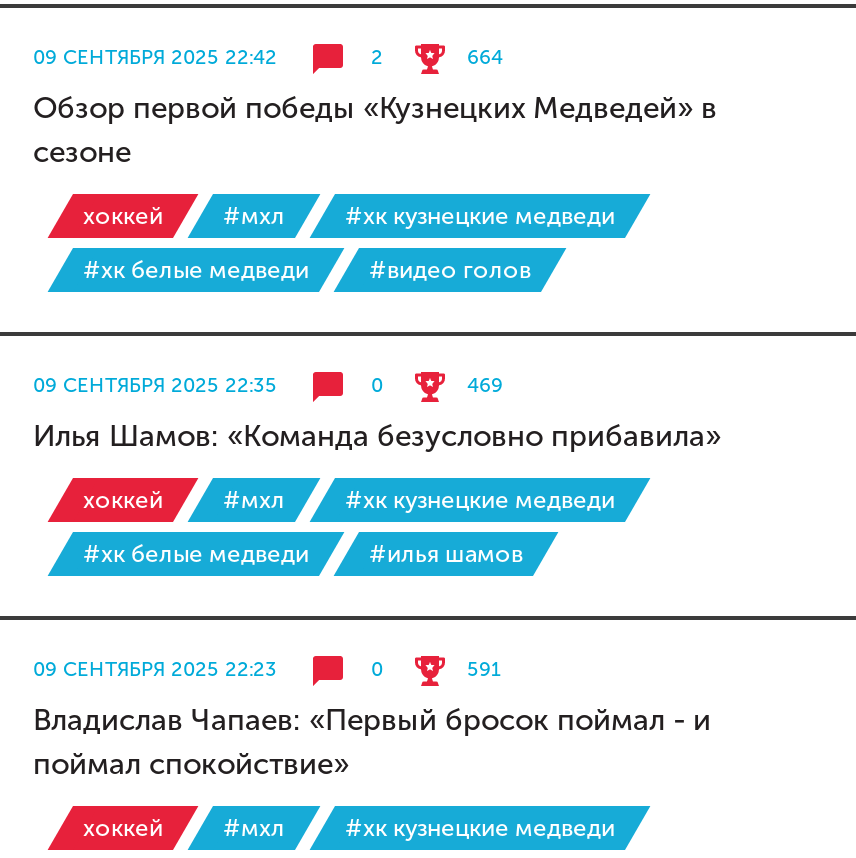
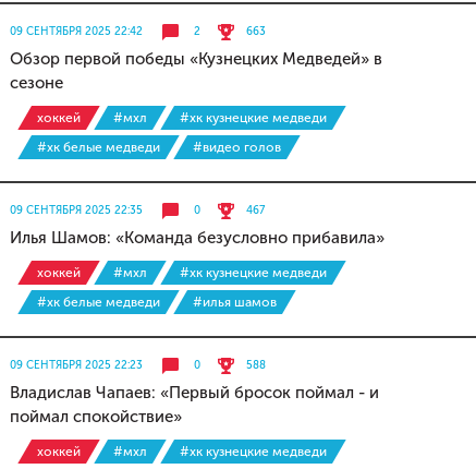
- 664
+ 663

- 469
+ 467

- 591
+ 588
